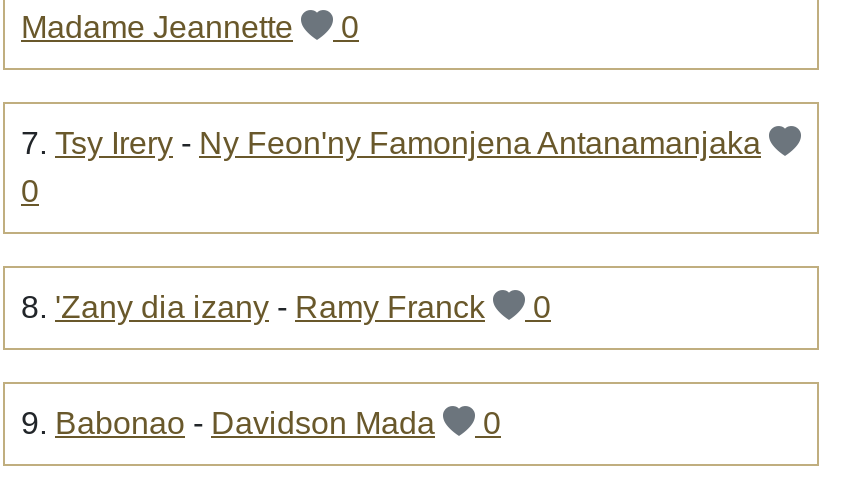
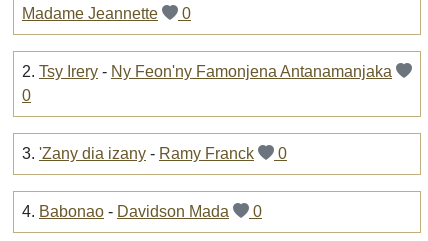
- 7. Tsy Irery - Ny Feon'ny Famonjena Antanamanjaka
+ 2. Tsy Irery - Ny Feon'ny Famonjena Antanamanjaka

- 8. 'Zany dia izany - Ramy Franck
+ 3. 'Zany dia izany - Ramy Franck

- 9. Babonao - Davidson Mada
+ 4. Babonao - Davidson Mada
